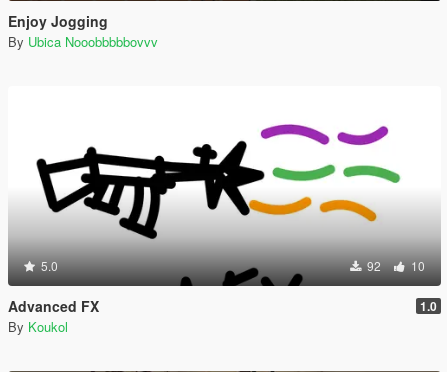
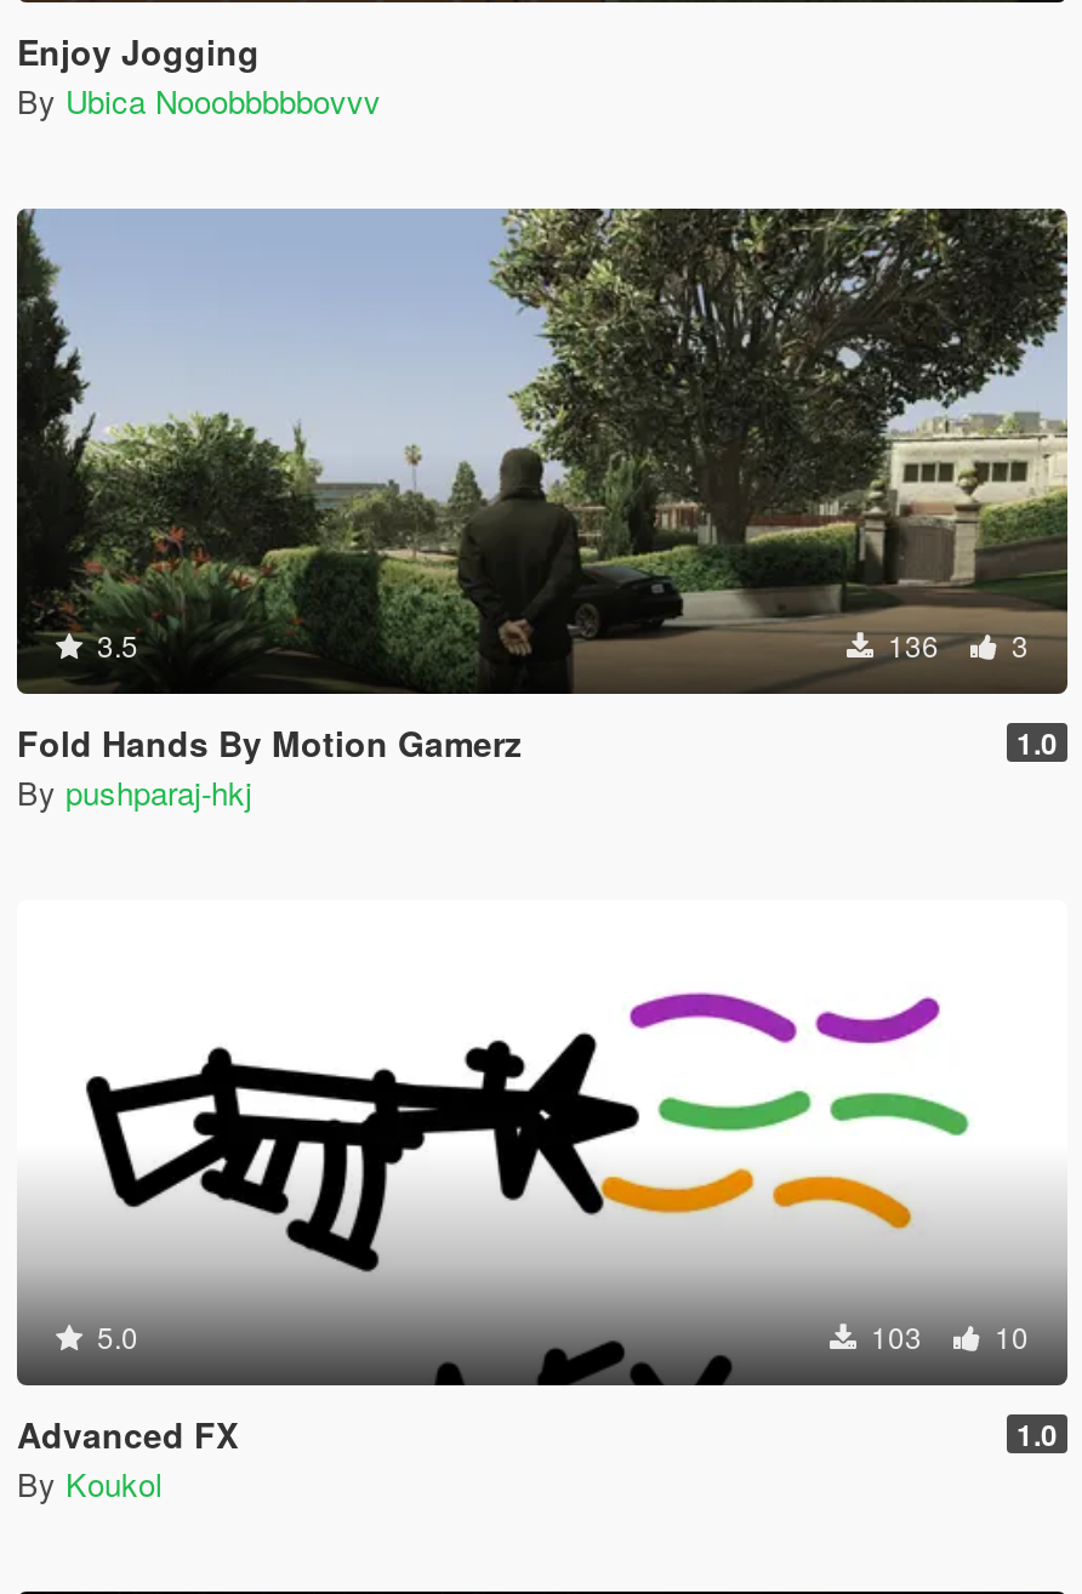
+ [image]
+ 3.5
+ 136
+ 3
+ Fold Hands By Motion Gamerz
+ 1.0
+ By pushparaj-hkj

- 92 10
+ 103 10
